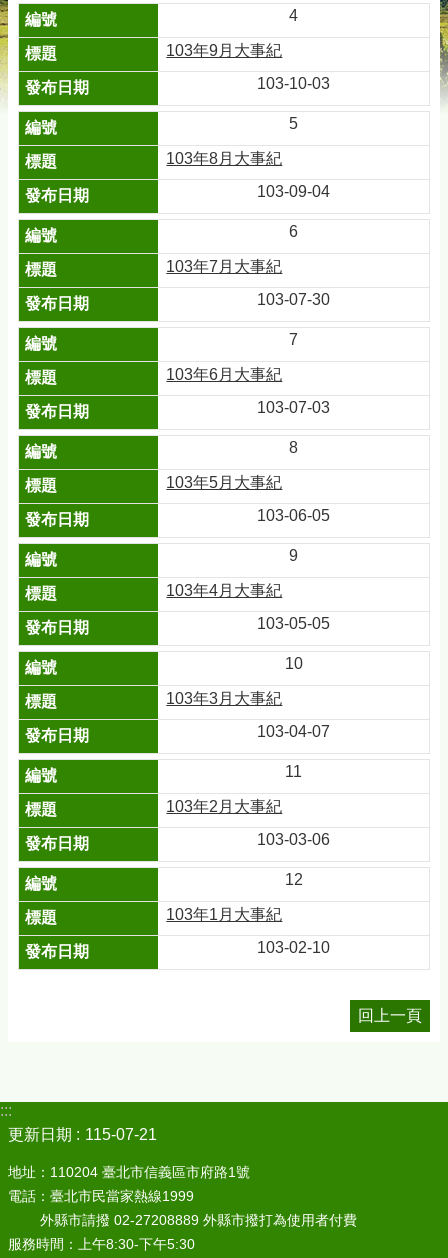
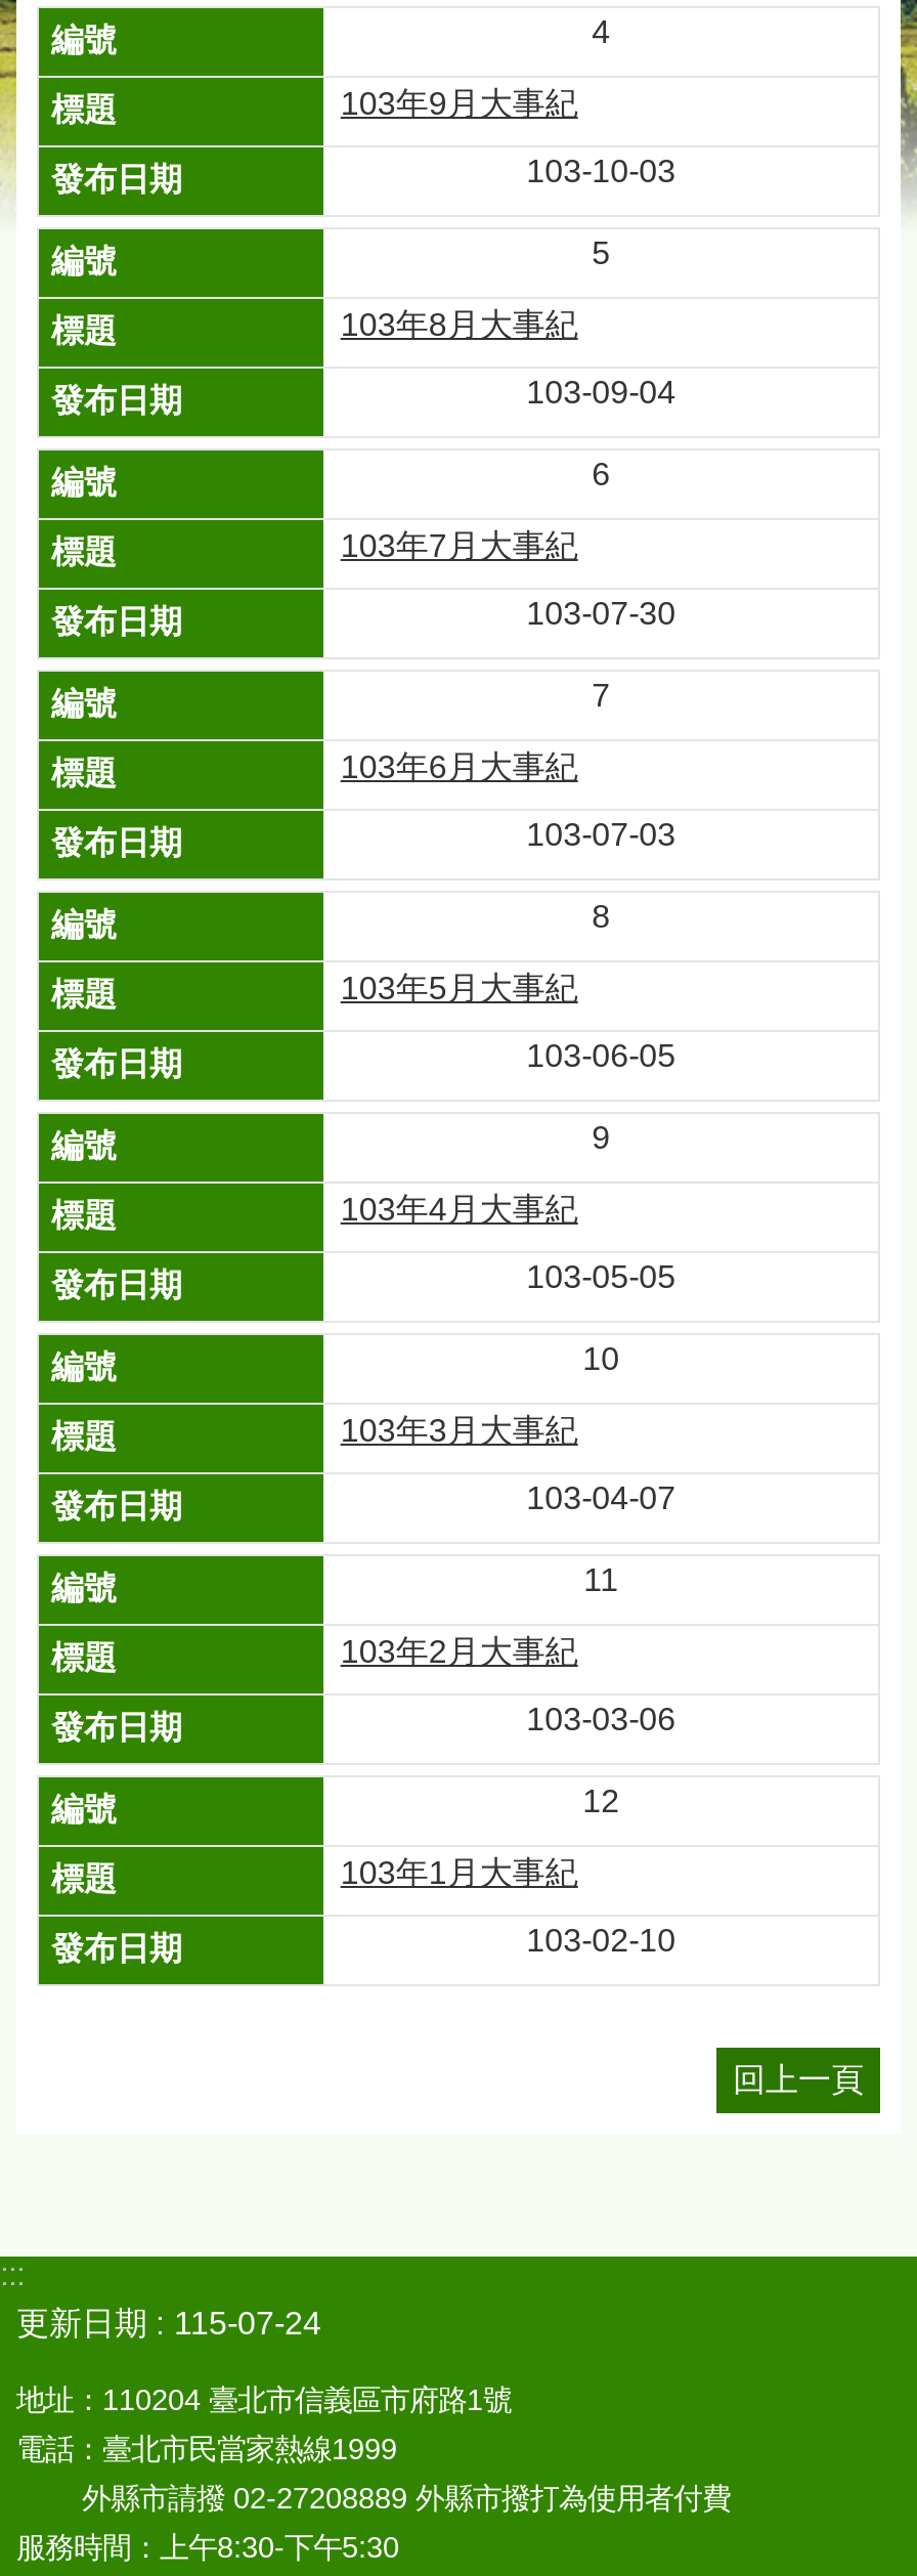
- 115-07-21
+ 115-07-24
